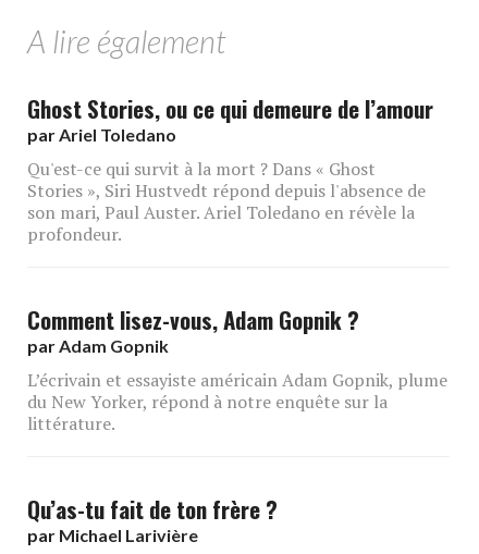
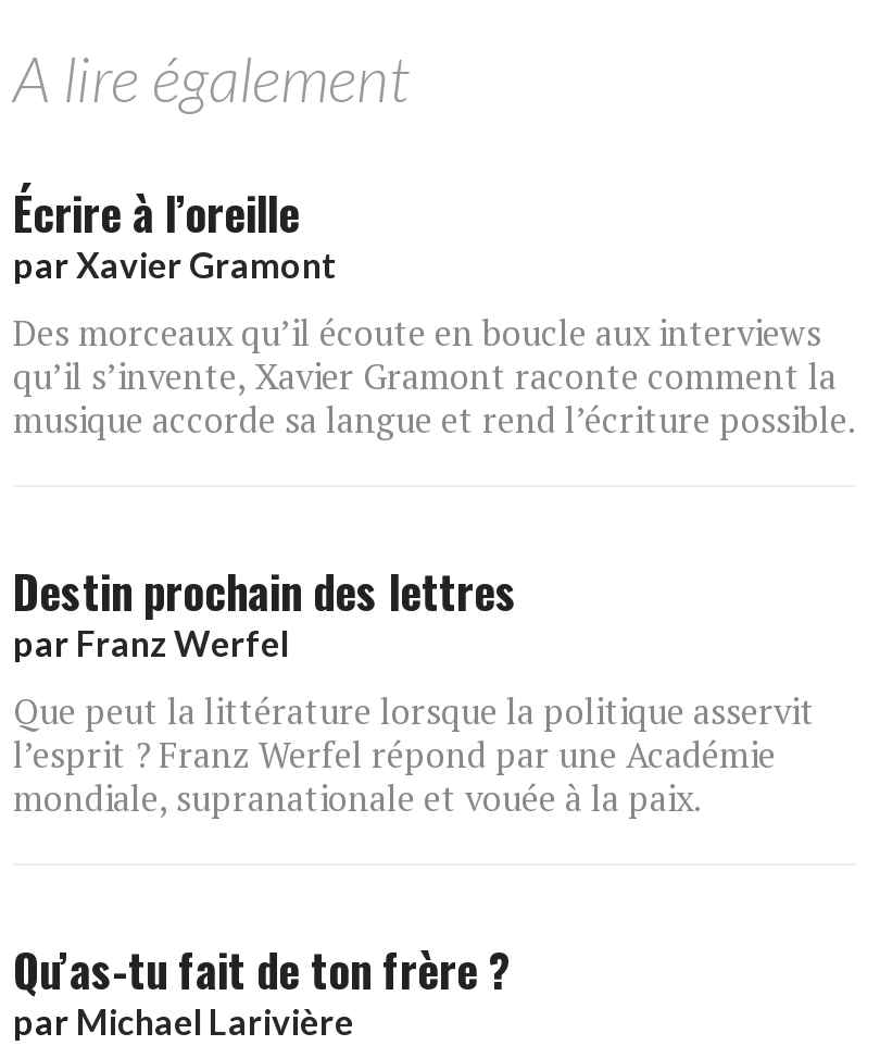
- Ghost Stories, ou ce qui demeure de l’amour
- par Ariel Toledano
+ Écrire à l’oreille
+ par Xavier Gramont

- Qu'est-ce qui survit à la mort ? Dans « Ghost
- Stories », Siri Hustvedt répond depuis l'absence de
- son mari, Paul Auster. Ariel Toledano en révèle la
- profondeur.
+ Des morceaux qu’il écoute en boucle aux interviews
+ qu’il s’invente, Xavier Gramont raconte comment la
+ musique accorde sa langue et rend l’écriture possible.

- Comment lisez-vous, Adam Gopnik ?
- par Adam Gopnik
+ Destin prochain des lettres
+ par Franz Werfel

- L’écrivain et essayiste américain Adam Gopnik, plume
- du New Yorker, répond à notre enquête sur la
- littérature.
+ Que peut la littérature lorsque la politique asservit
+ l’esprit ? Franz Werfel répond par une Académie
+ mondiale, supranationale et vouée à la paix.
